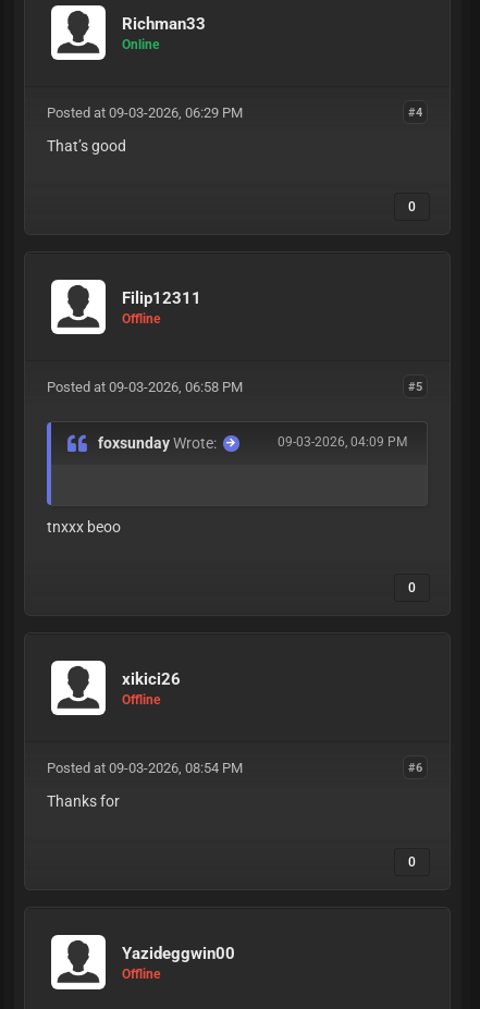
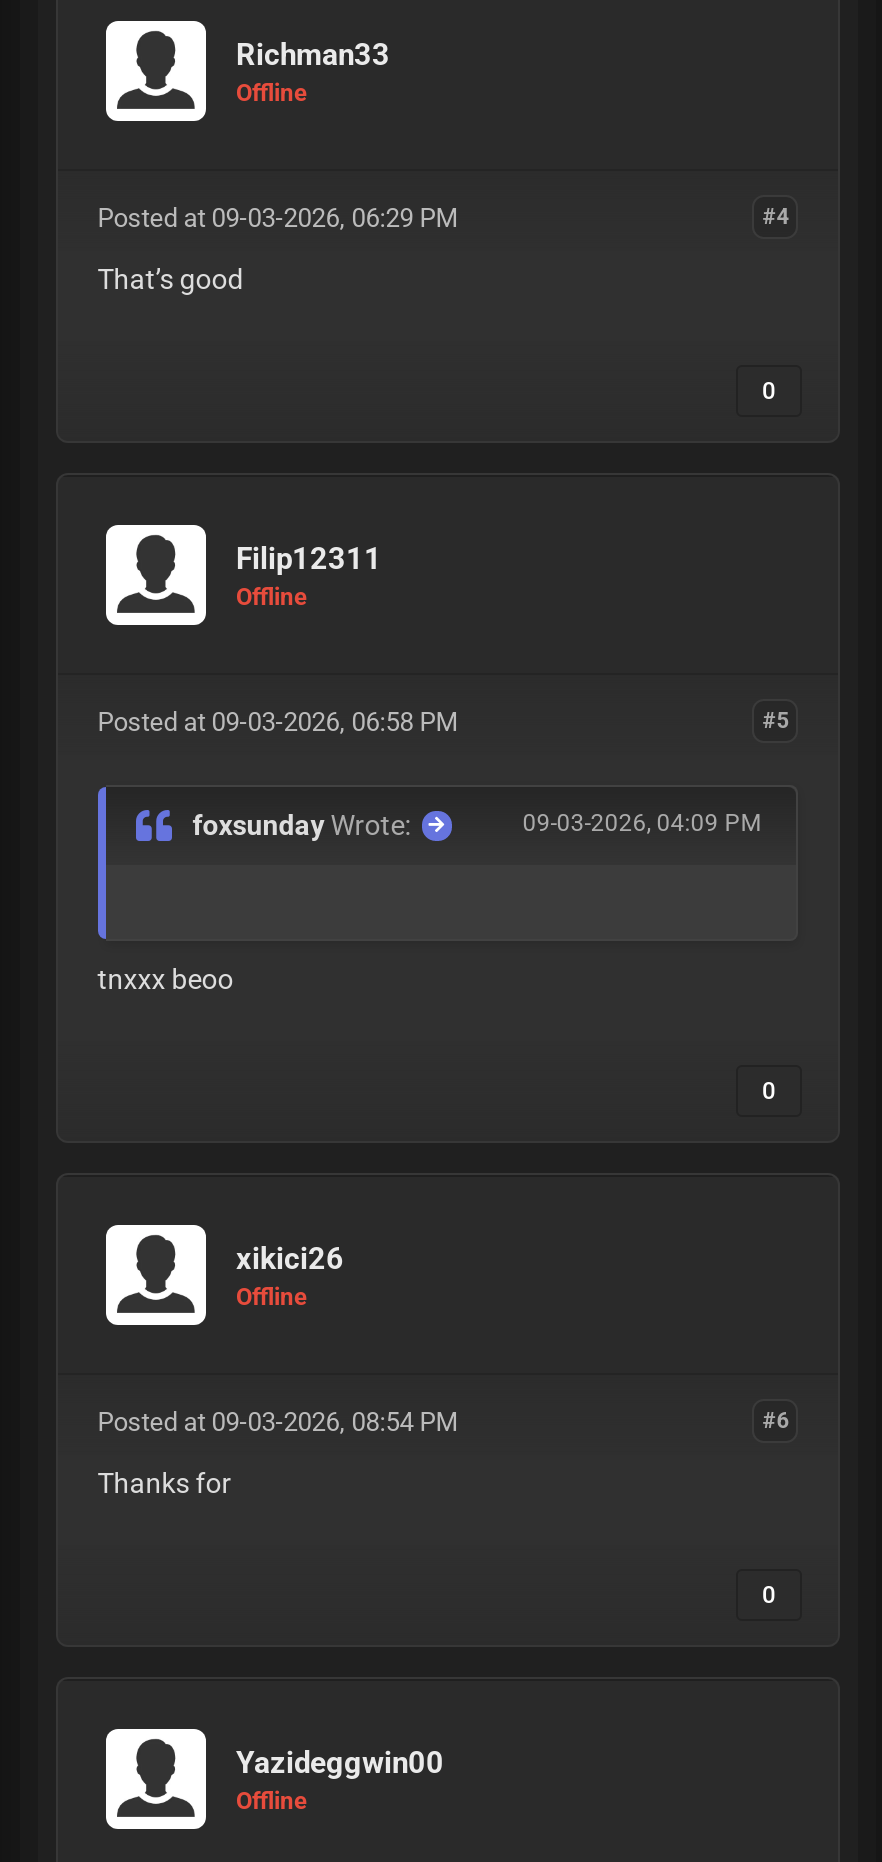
- Online
+ Offline
